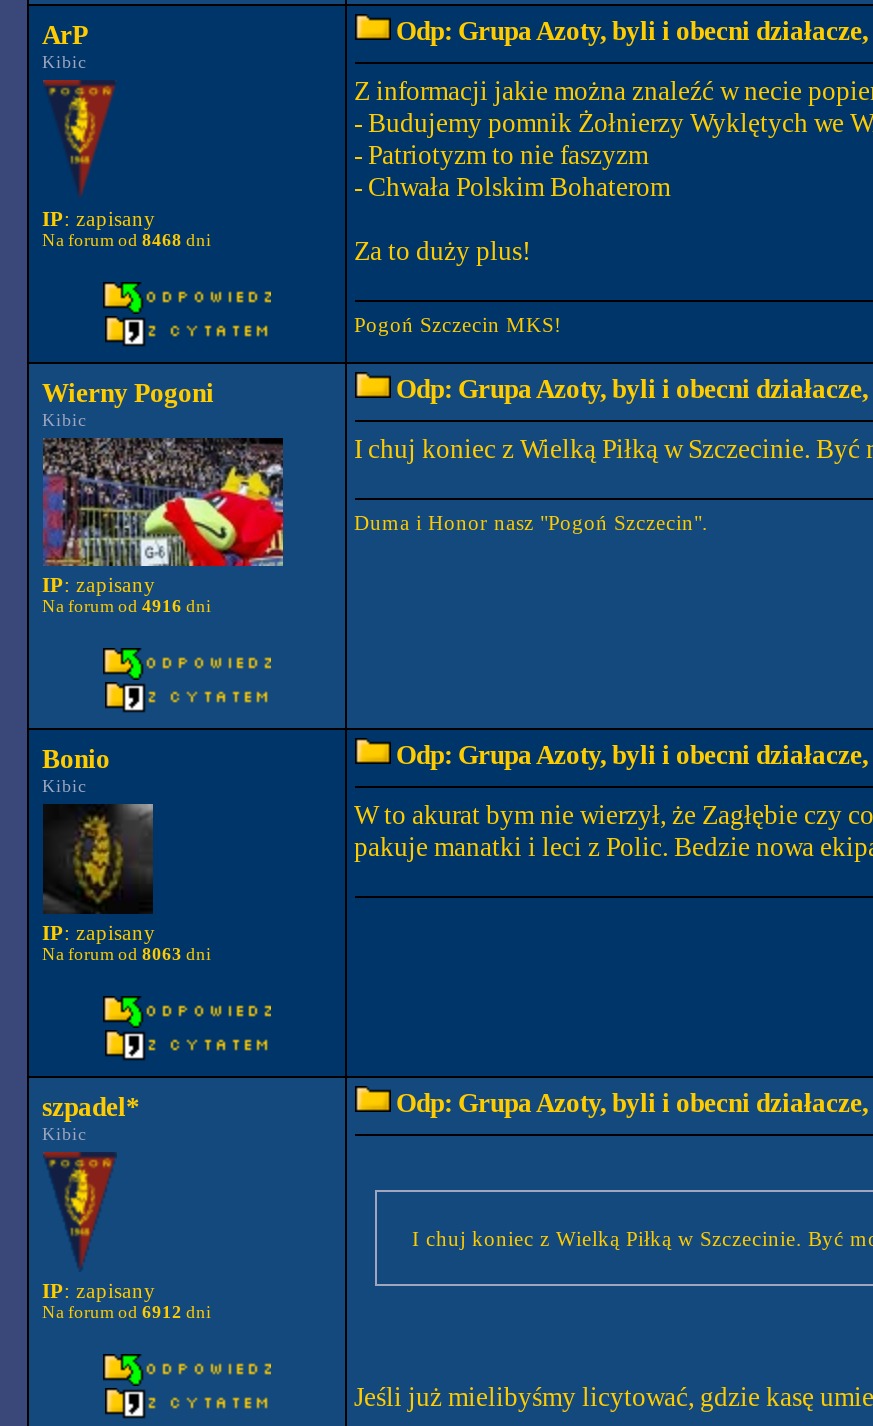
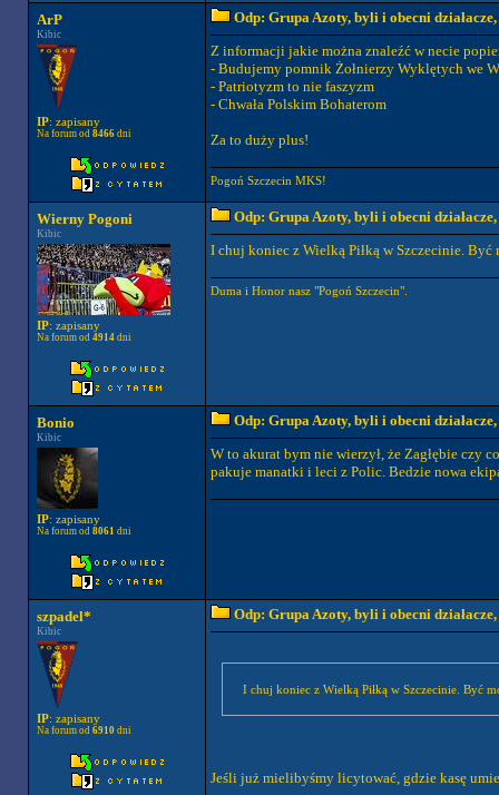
- Na forum od 8468 dni
+ Na forum od 8466 dni

- Na forum od 4916 dni
+ Na forum od 4914 dni

- Na forum od 8063 dni
+ Na forum od 8061 dni

- Na forum od 6912 dni
+ Na forum od 6910 dni
